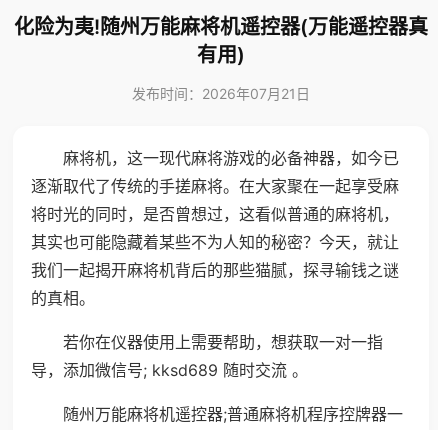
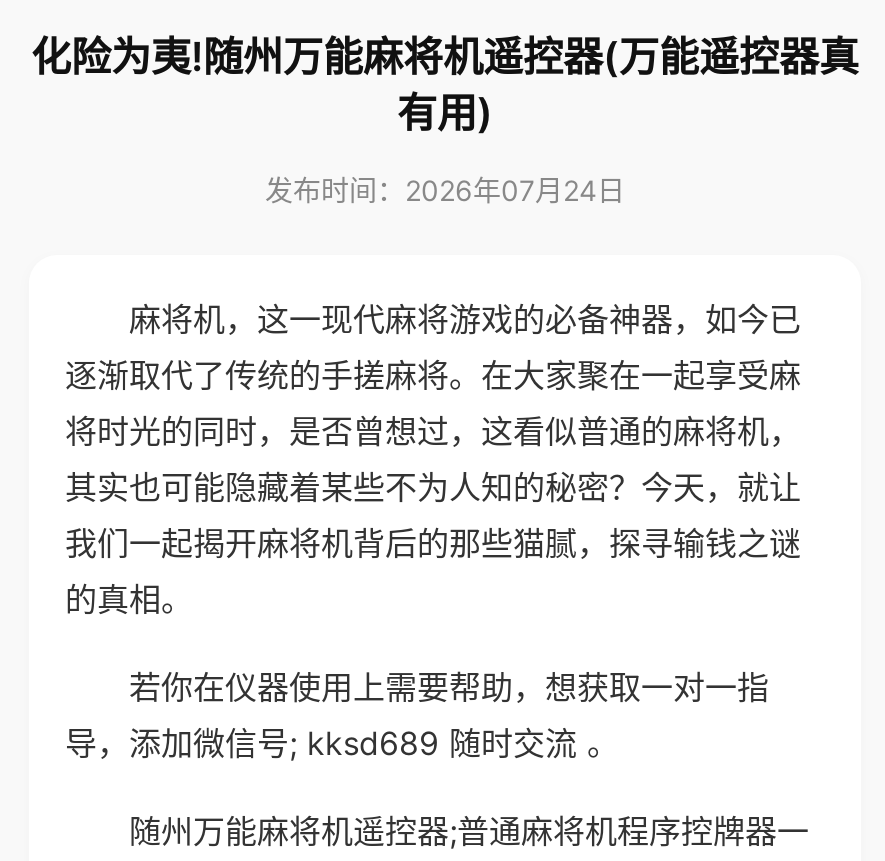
- 发布时间：2026年07月21日
+ 发布时间：2026年07月24日
